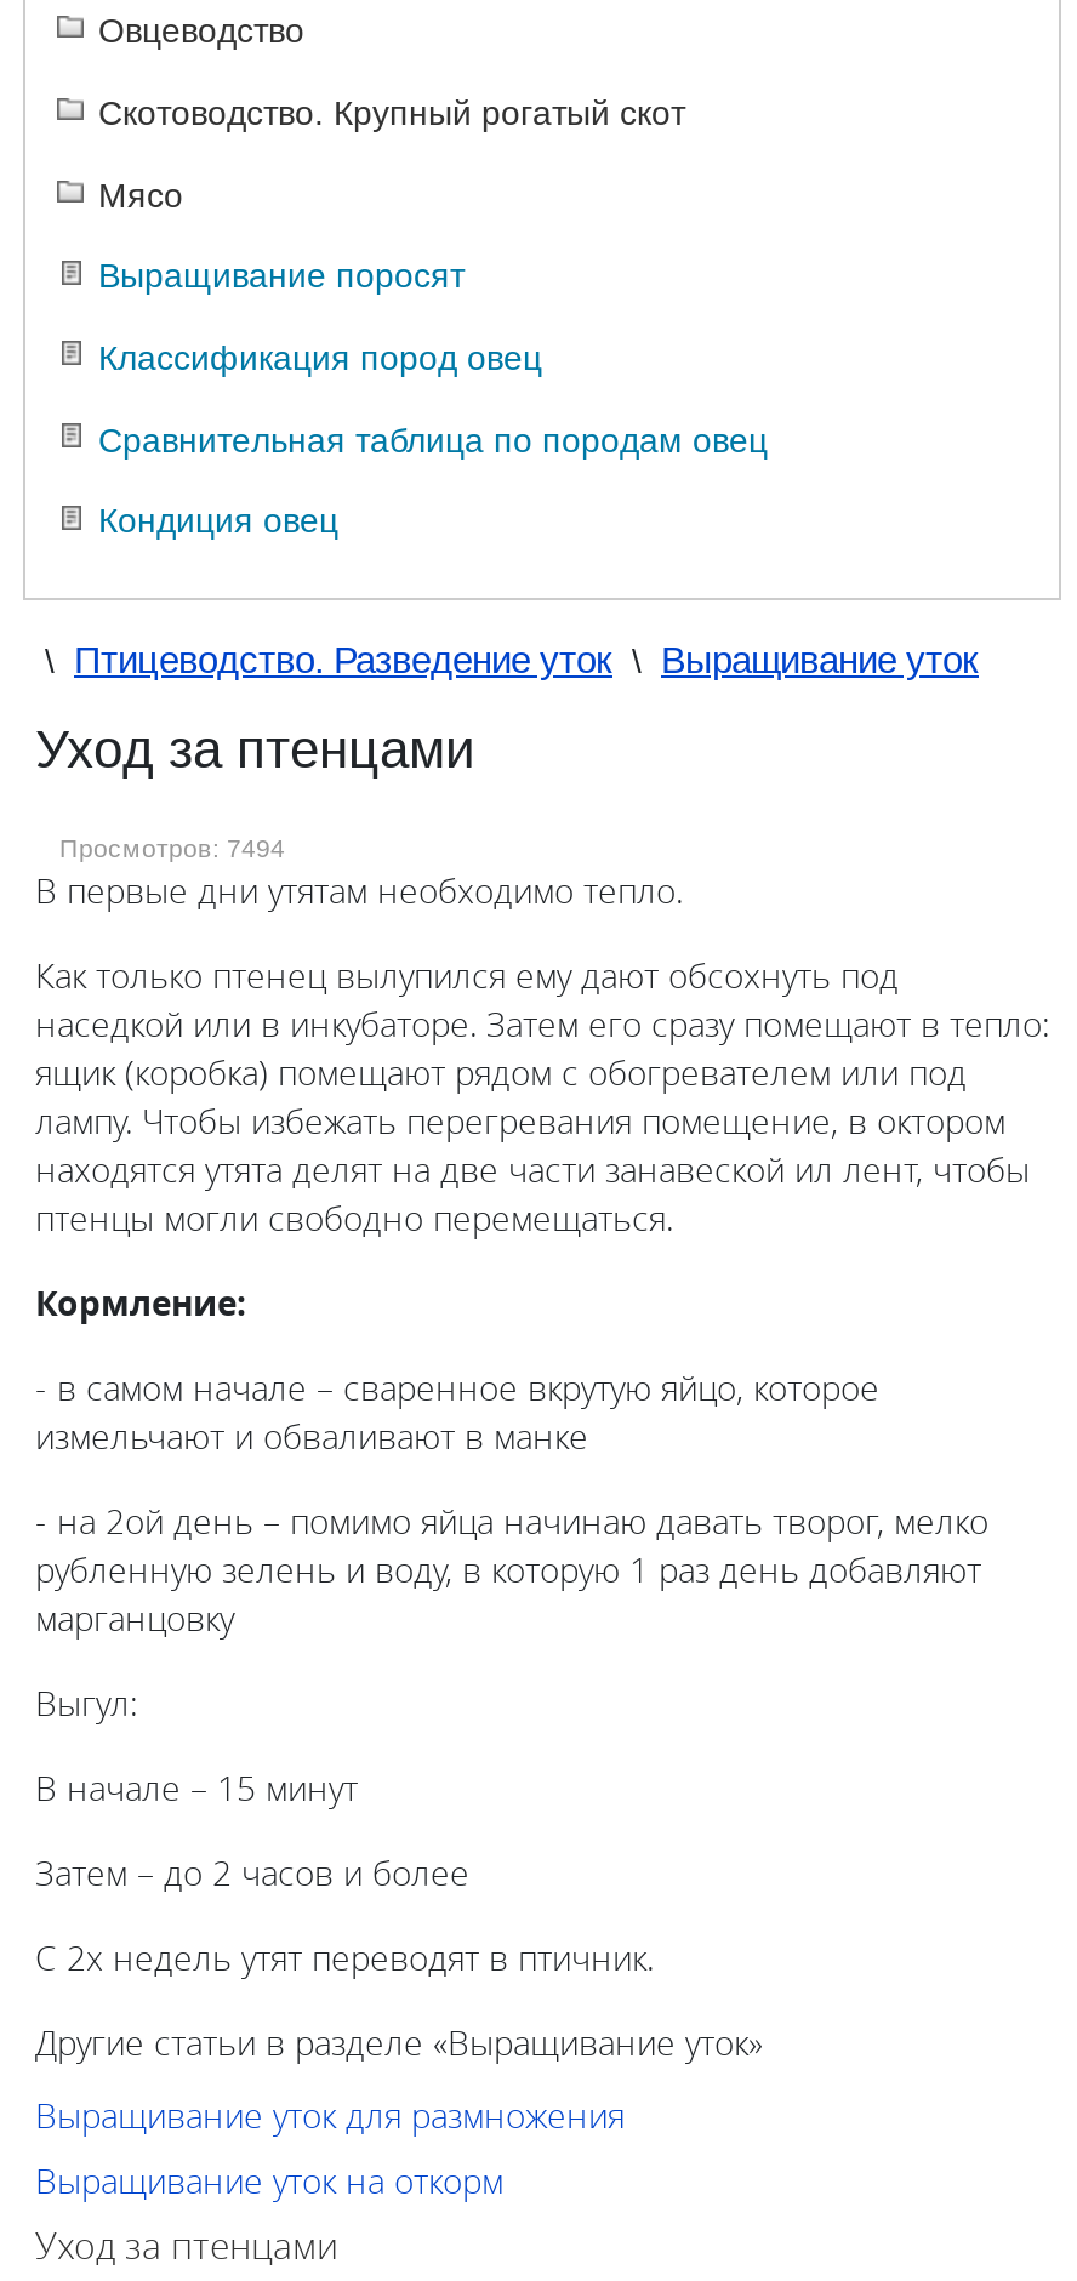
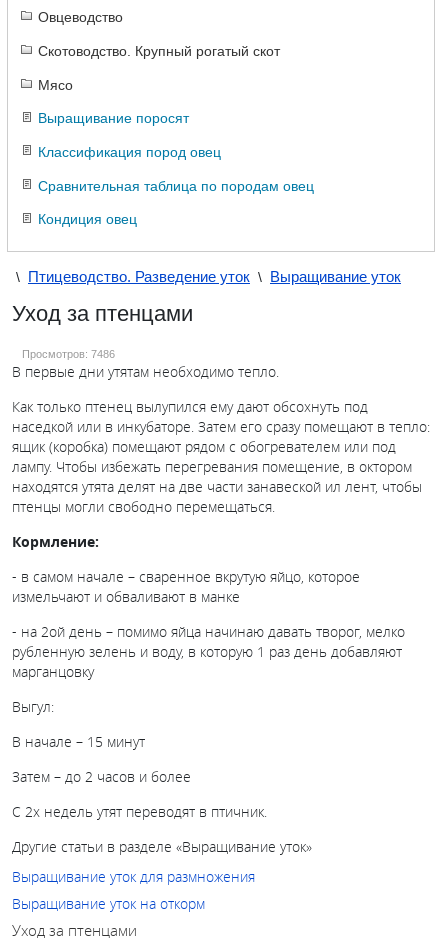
- Просмотров: 7494
+ Просмотров: 7486
